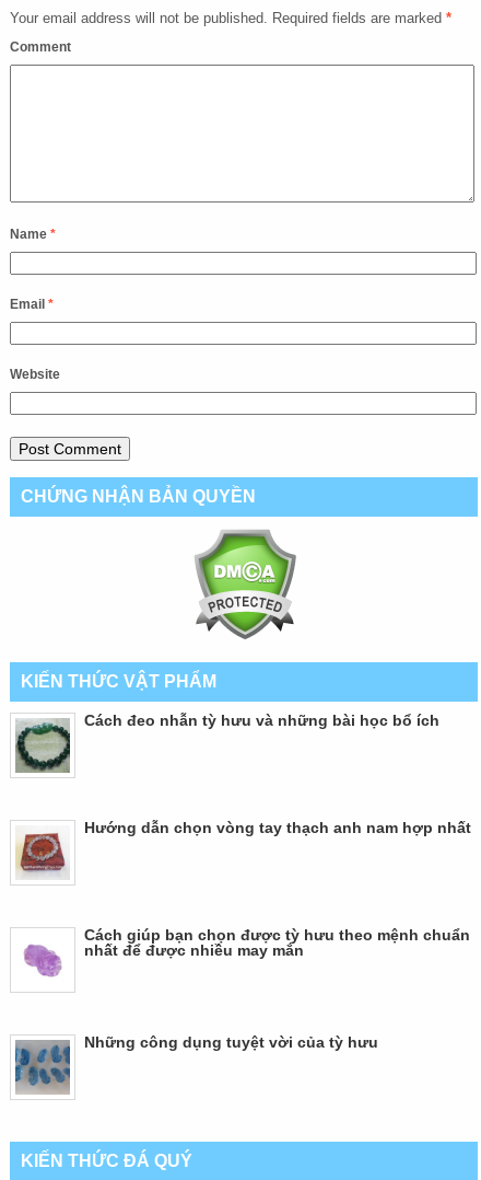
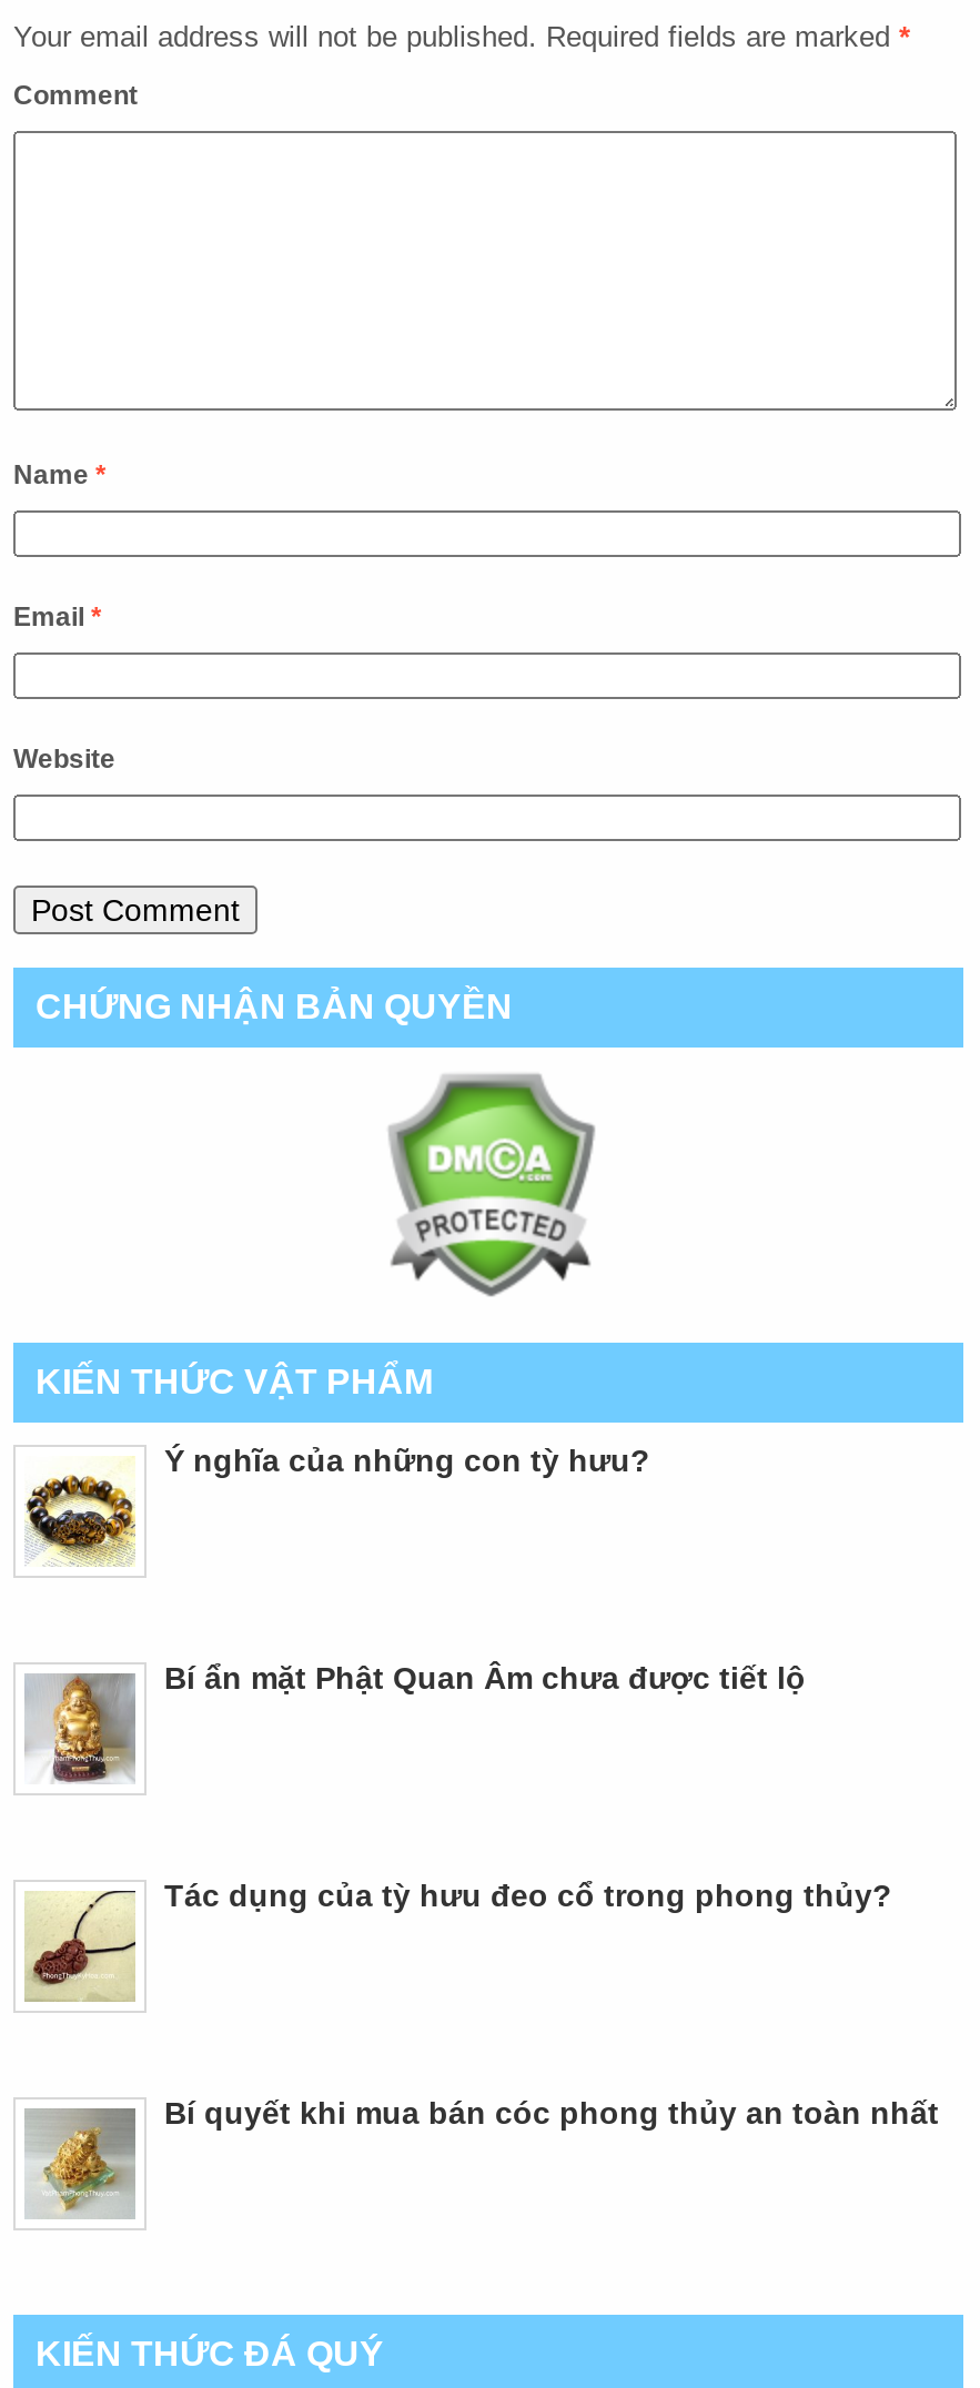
- [image]
- Cách đeo nhẫn tỳ hưu và những bài học bổ ích
+ [image]
+ Ý nghĩa của những con tỳ hưu?

- [image]
- Hướng dẫn chọn vòng tay thạch anh nam hợp nhất
+ [image]
+ Bí ẩn mặt Phật Quan Âm chưa được tiết lộ

- [image]
- Cách giúp bạn chọn được tỳ hưu theo mệnh chuẩn
- nhất để được nhiều may mắn
+ [image]
+ Tác dụng của tỳ hưu đeo cổ trong phong thủy?

- [image]
- Những công dụng tuyệt vời của tỳ hưu
+ [image]
+ Bí quyết khi mua bán cóc phong thủy an toàn nhất
